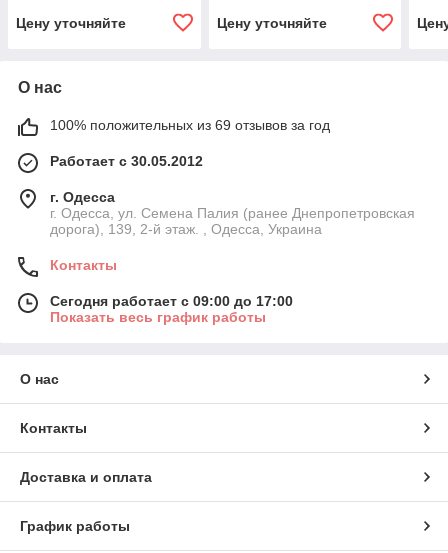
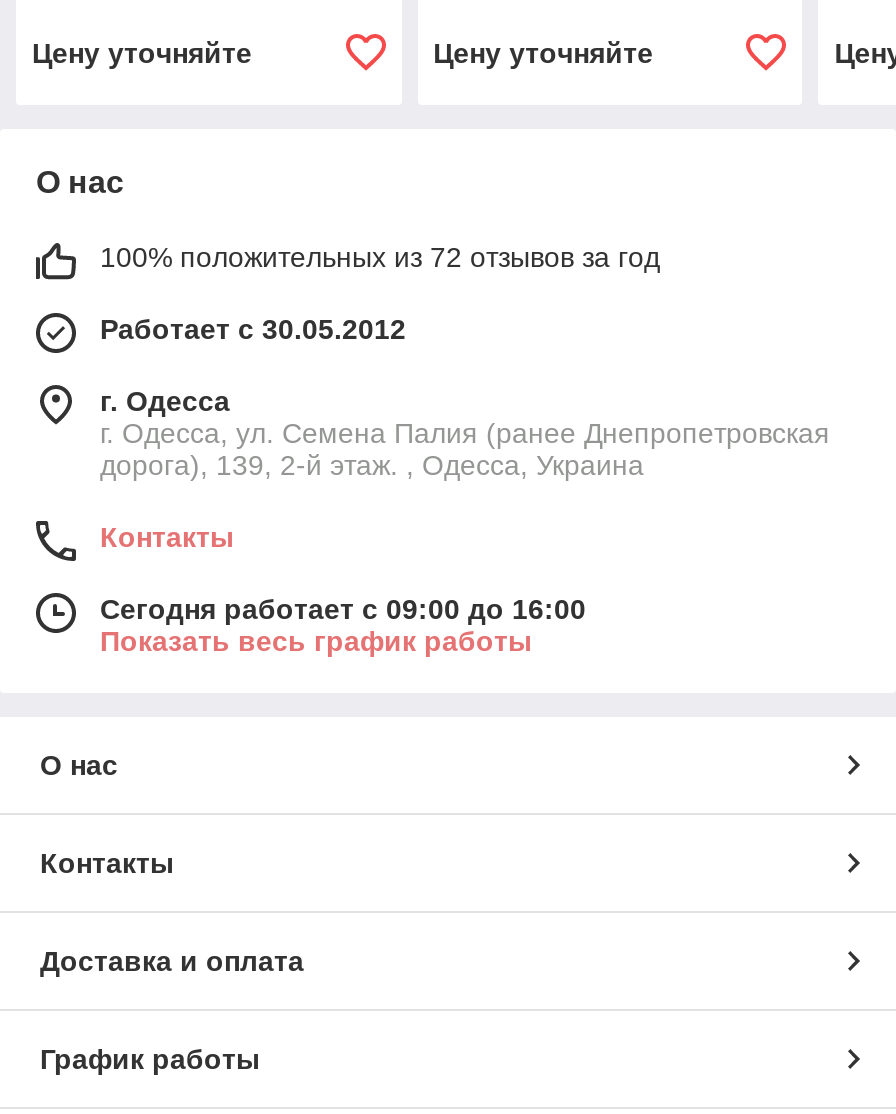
- 100% положительных из 69 отзывов за год
+ 100% положительных из 72 отзывов за год

- Сегодня работает с 09:00 до 17:00
+ Сегодня работает с 09:00 до 16:00
